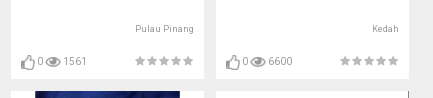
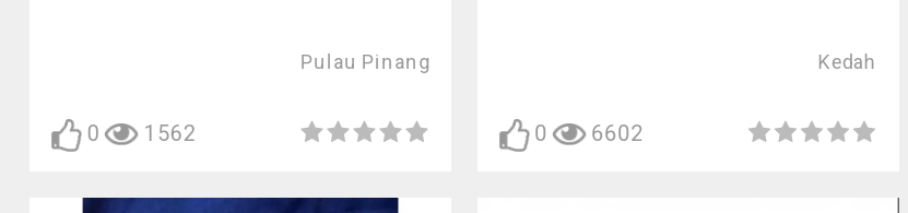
- 0 1561
+ 0 1562

- 0 6600
+ 0 6602
